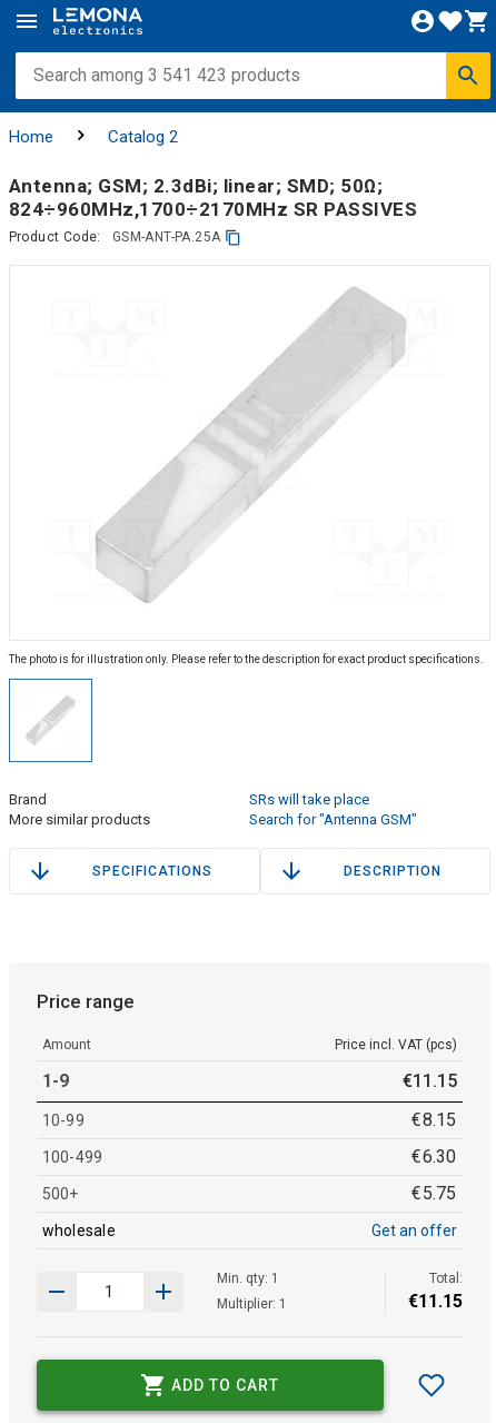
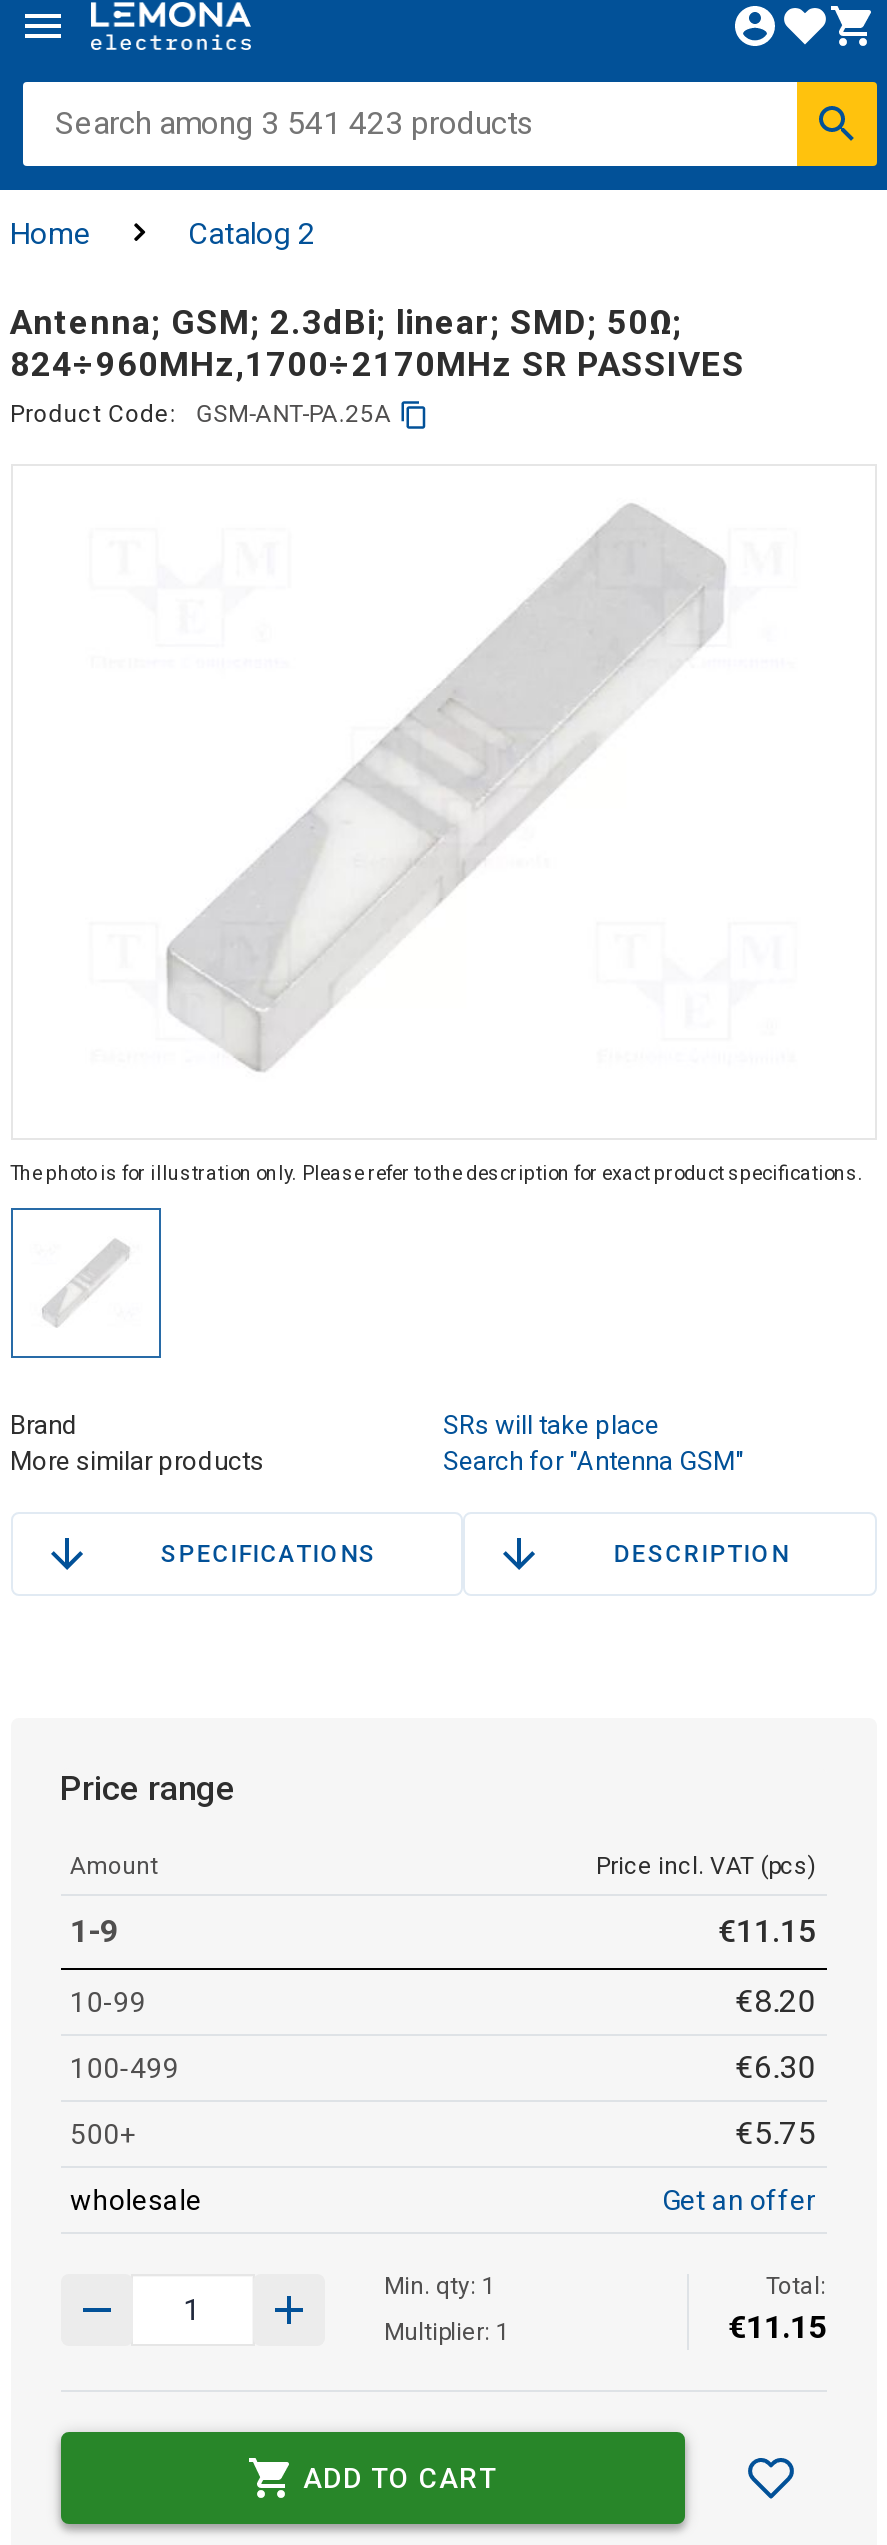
- €8.15
+ €8.20
